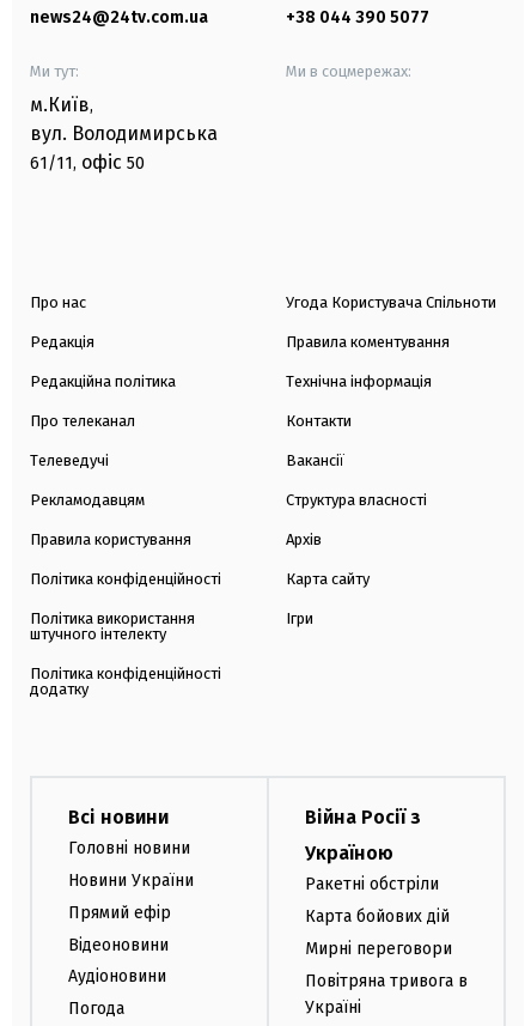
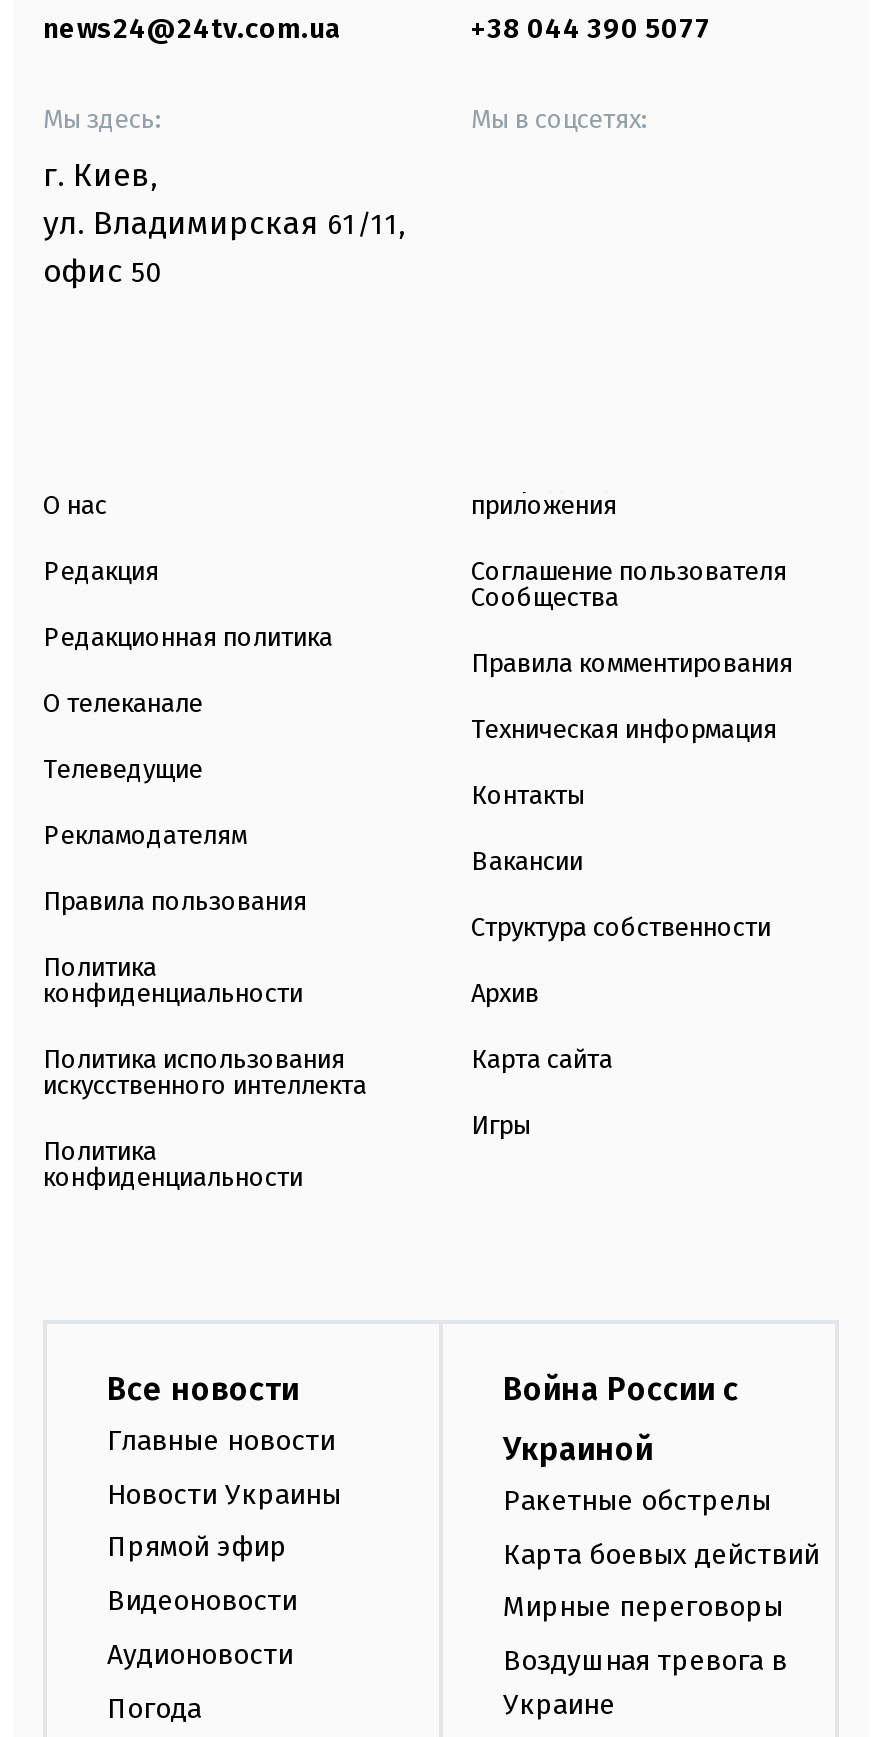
- Ми тут:
- м.Київ,
- вул. Володимирська
- 61/11, офіс 50
+ Мы здесь:
+ г. Киев,
+ ул. Владимирская 61/11,
+ офис 50

- Ми в соцмережах:
+ Мы в соцсетях:

- Про нас
- Редакція
- Редакційна політика
- Про телеканал
- Телеведучі
- Рекламодавцям
- Правила користування
- Політика конфіденційності
- Політика використання
- штучного інтелекту
- Політика конфіденційності
- додатку
+ О нас
+ Редакция
+ Редакционная политика
+ О телеканале
+ Телеведущие
+ Рекламодателям
+ Правила пользования
+ Политика
+ конфиденциальности
+ Политика использования
+ искусственного интеллекта
+ Политика
+ конфиденциальности

- Угода Користувача Спільноти
- Правила коментування
- Технічна інформація
- Контакти
- Вакансії
- Структура власності
- Архів
- Карта сайту
- Ігри
+ приложения
+ Соглашение пользователя
+ Сообщества
+ Правила комментирования
+ Техническая информация
+ Контакты
+ Вакансии
+ Структура собственности
+ Архив
+ Карта сайта
+ Игры

- Всі новини
- Головні новини
- Новини України
- Прямий ефір
- Відеоновини
- Аудіоновини
+ Все новости
+ Главные новости
+ Новости Украины
+ Прямой эфир
+ Видеоновости
+ Аудионовости

- Війна Росії з
+ Война России с

- Україною
- Ракетні обстріли
+ Украиной
+ Ракетные обстрелы

- Карта бойових дій
+ Карта боевых действий

- Мирні переговори
+ Мирные переговоры

- Повітряна тривога в
- Україні
+ Воздушная тревога в
+ Украине
